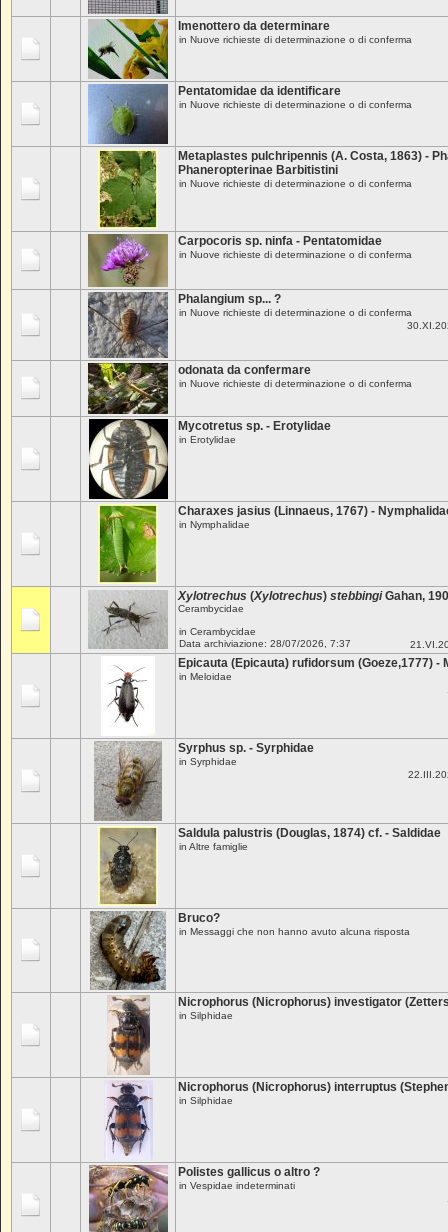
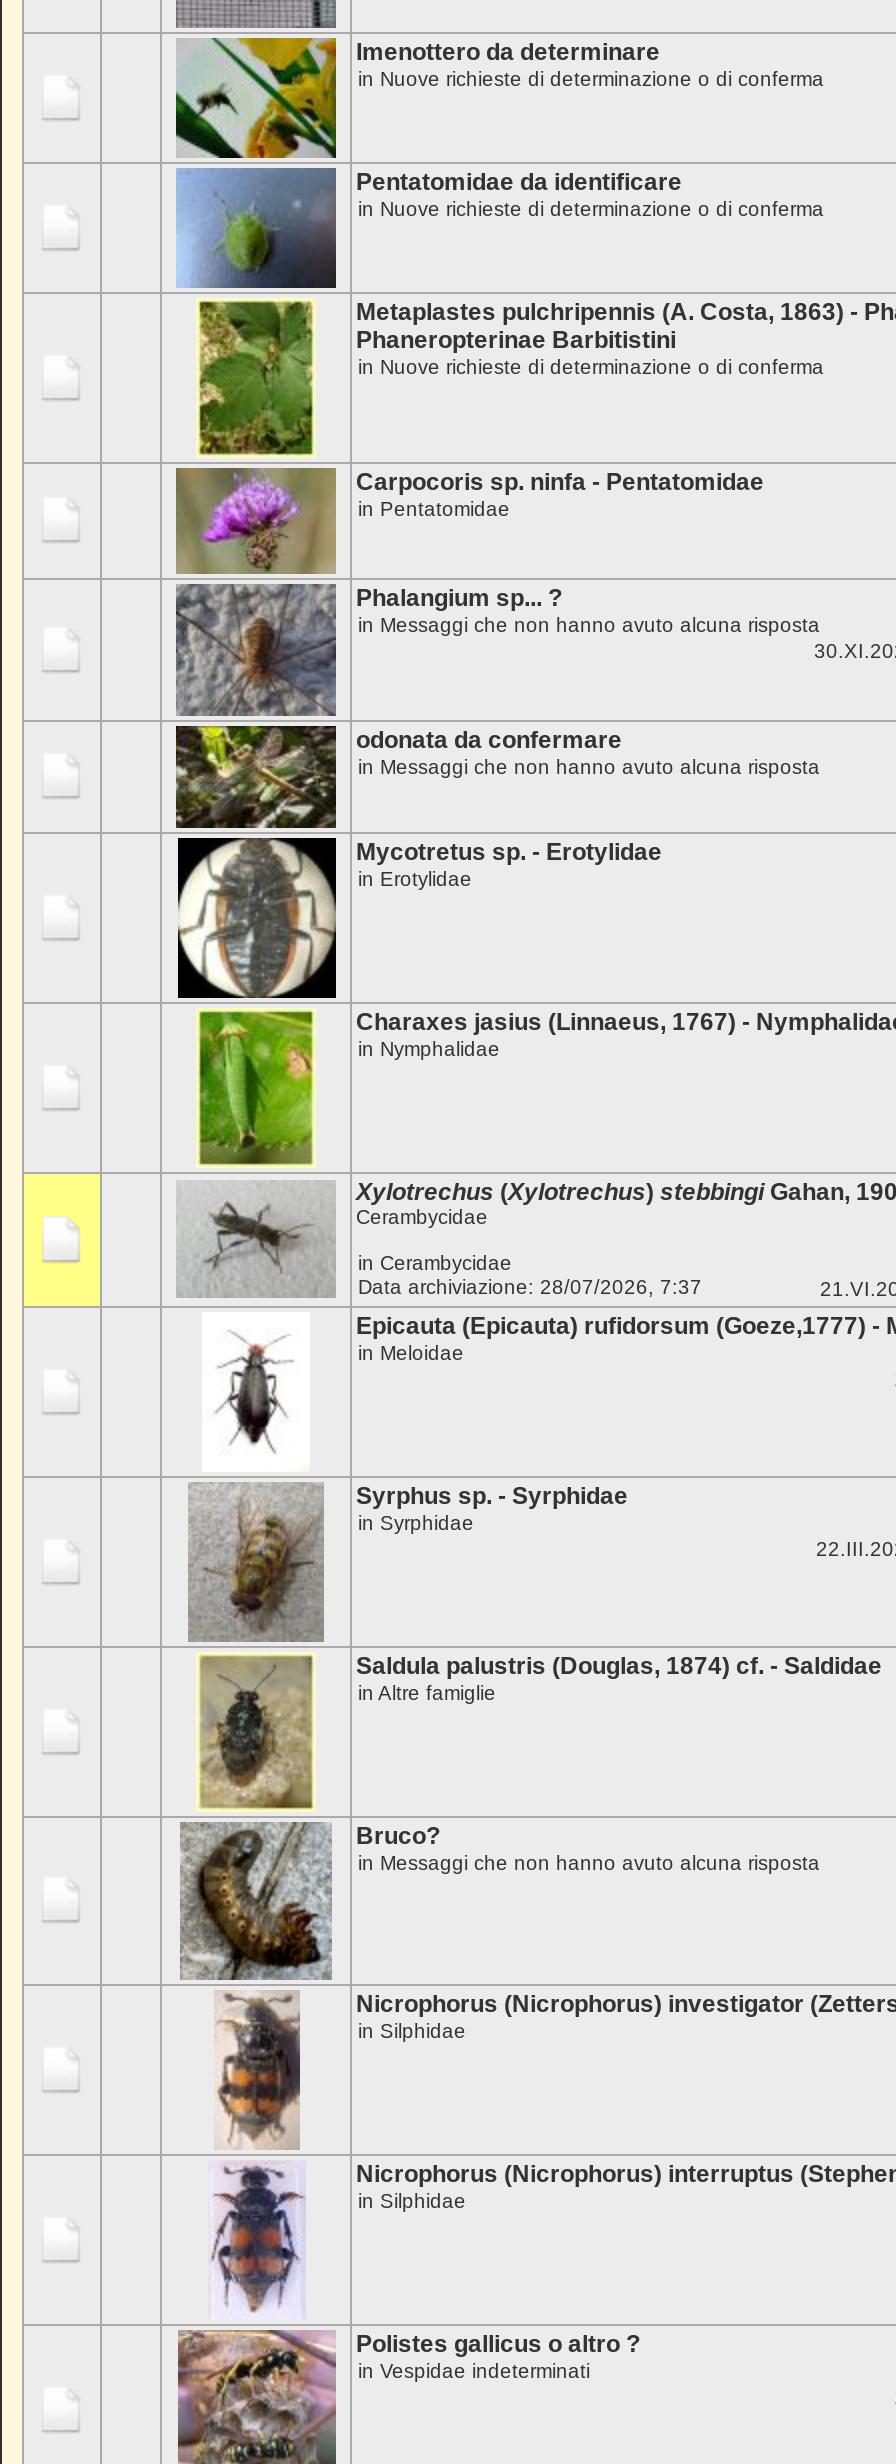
- in Nuove richieste di determinazione o di conferma
+ in Pentatomidae

- in Nuove richieste di determinazione o di conferma
+ in Messaggi che non hanno avuto alcuna risposta

- in Nuove richieste di determinazione o di conferma
+ in Messaggi che non hanno avuto alcuna risposta
